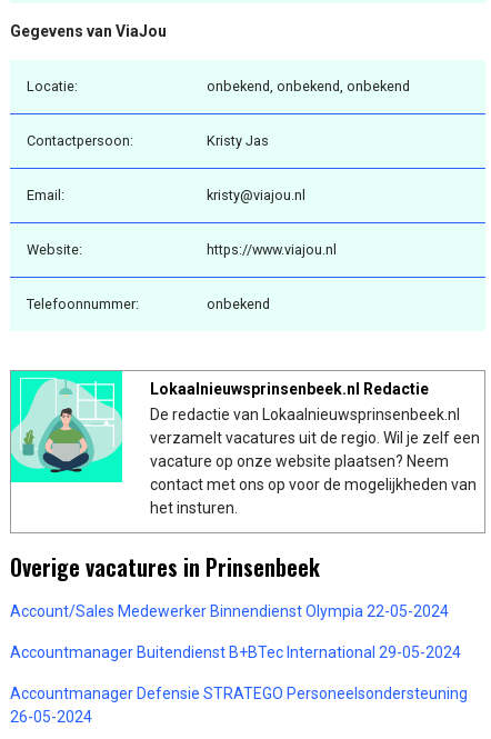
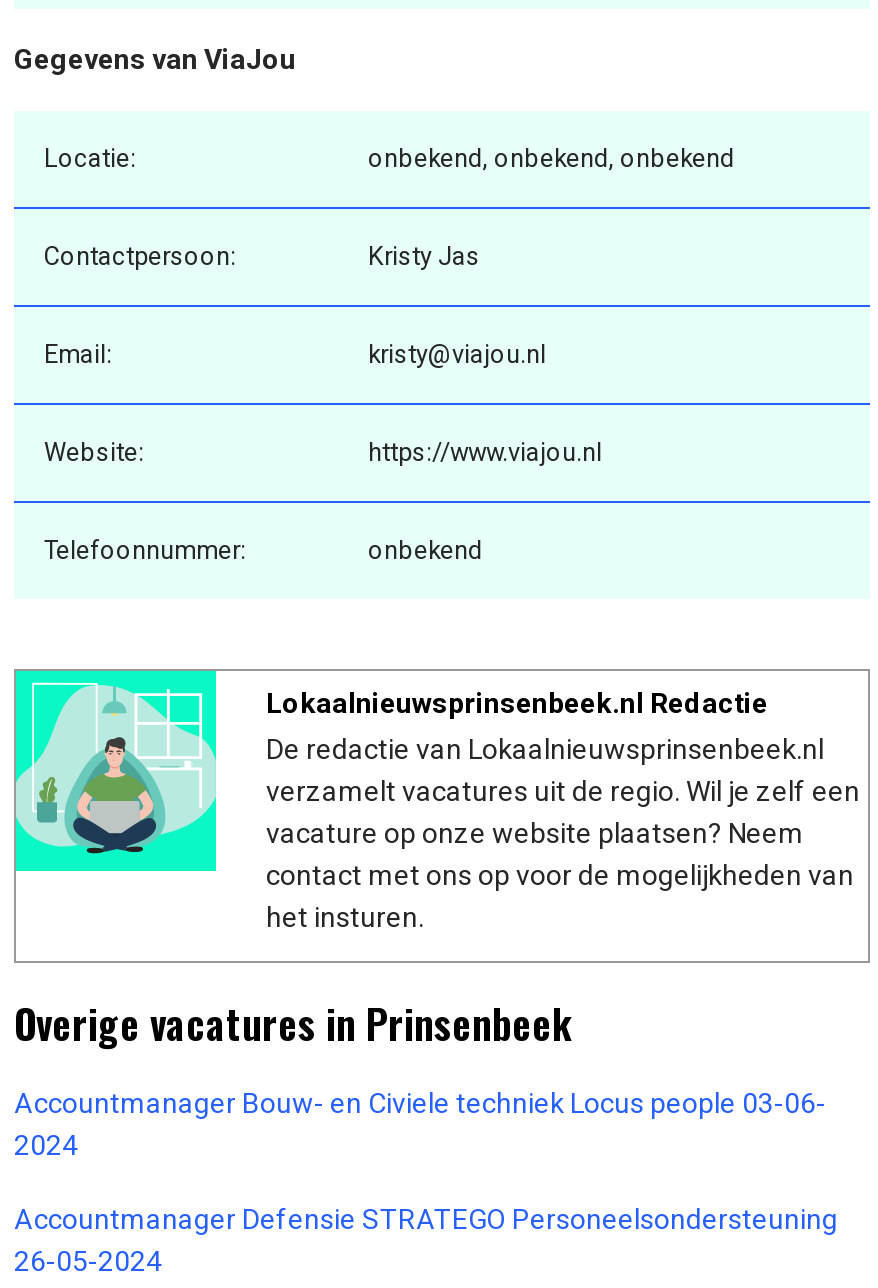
- Account/Sales Medewerker Binnendienst Olympia 22-05-2024
- Accountmanager Buitendienst B+BTec International 29-05-2024
+ Accountmanager Bouw- en Civiele techniek Locus people 03-06-
+ 2024
